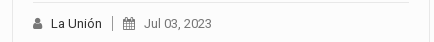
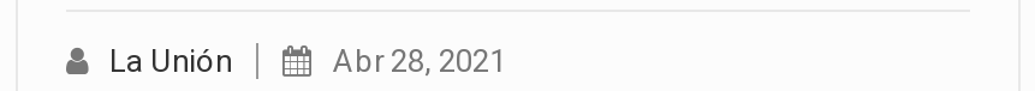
- Jul 03, 2023
+ Abr 28, 2021
